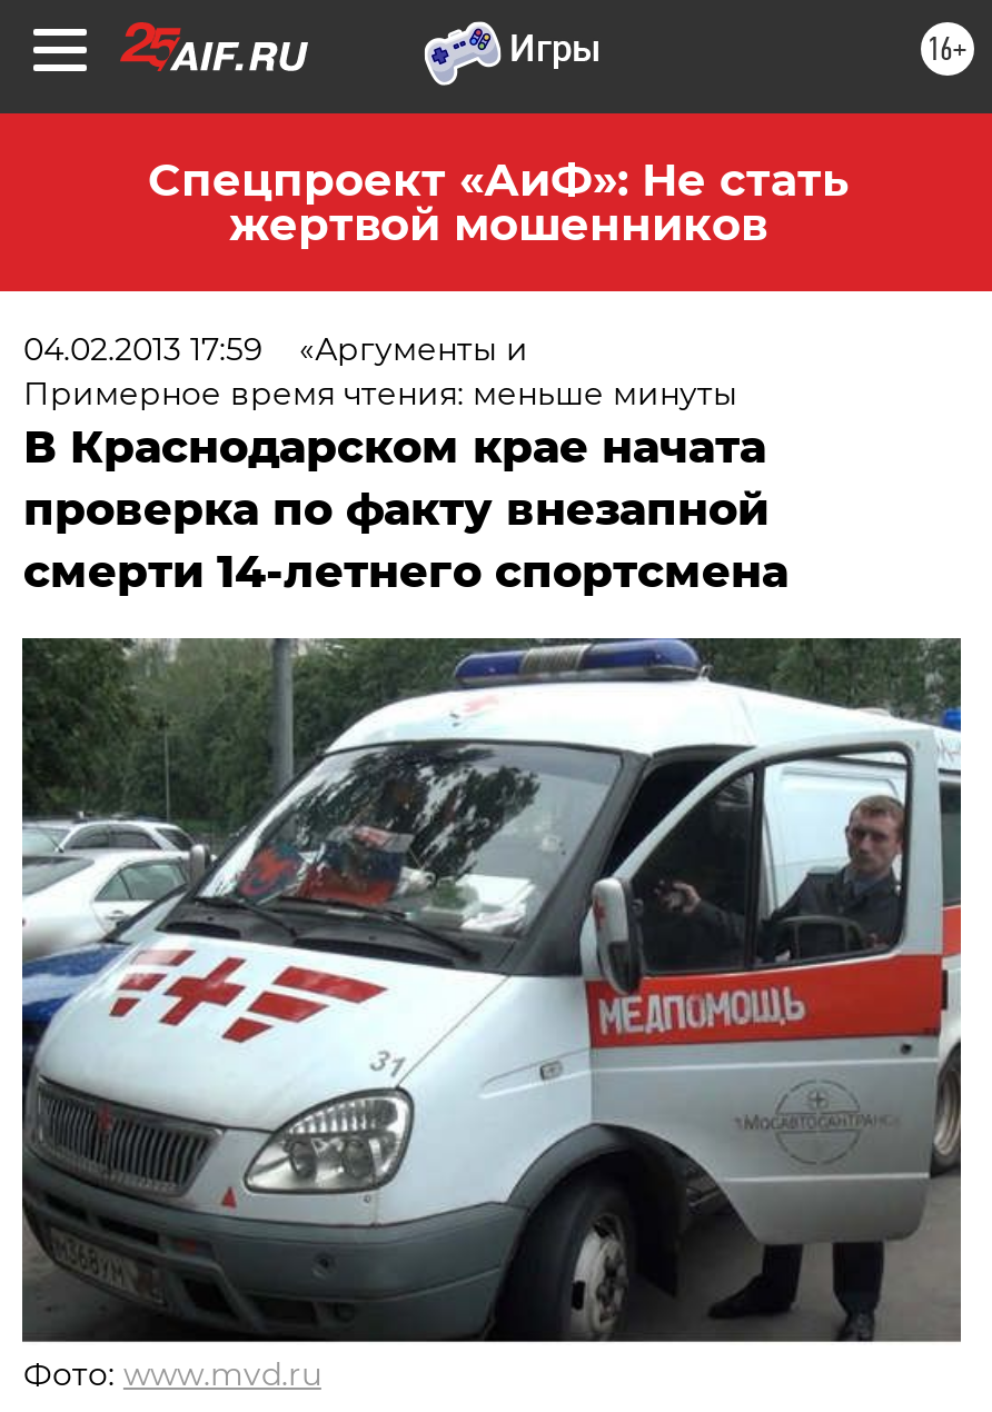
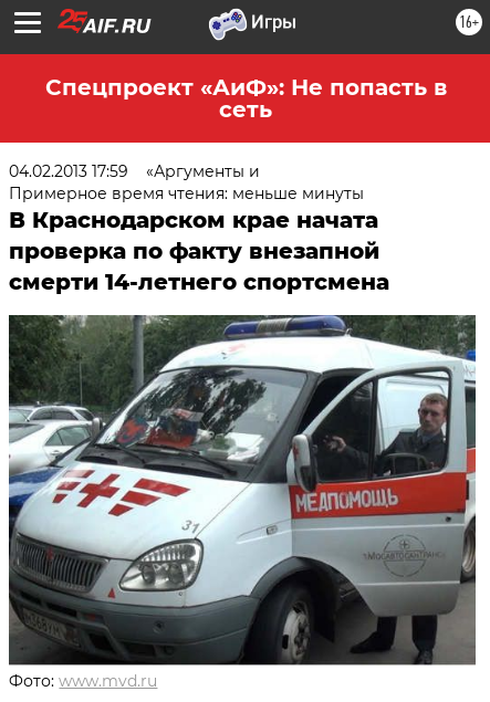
- Спецпроект «АиФ»: Не стать
- жертвой мошенников
+ Спецпроект «АиФ»: Не попасть в
+ сеть
